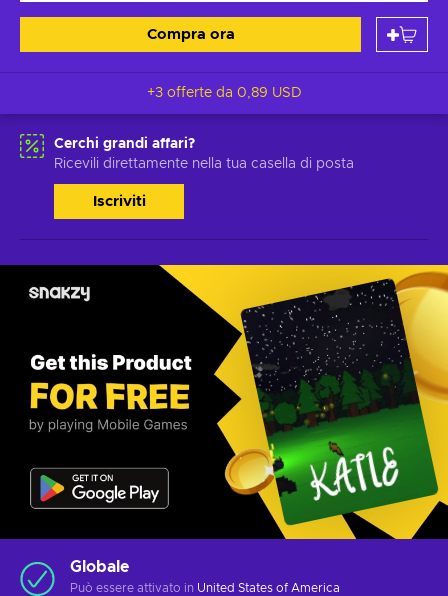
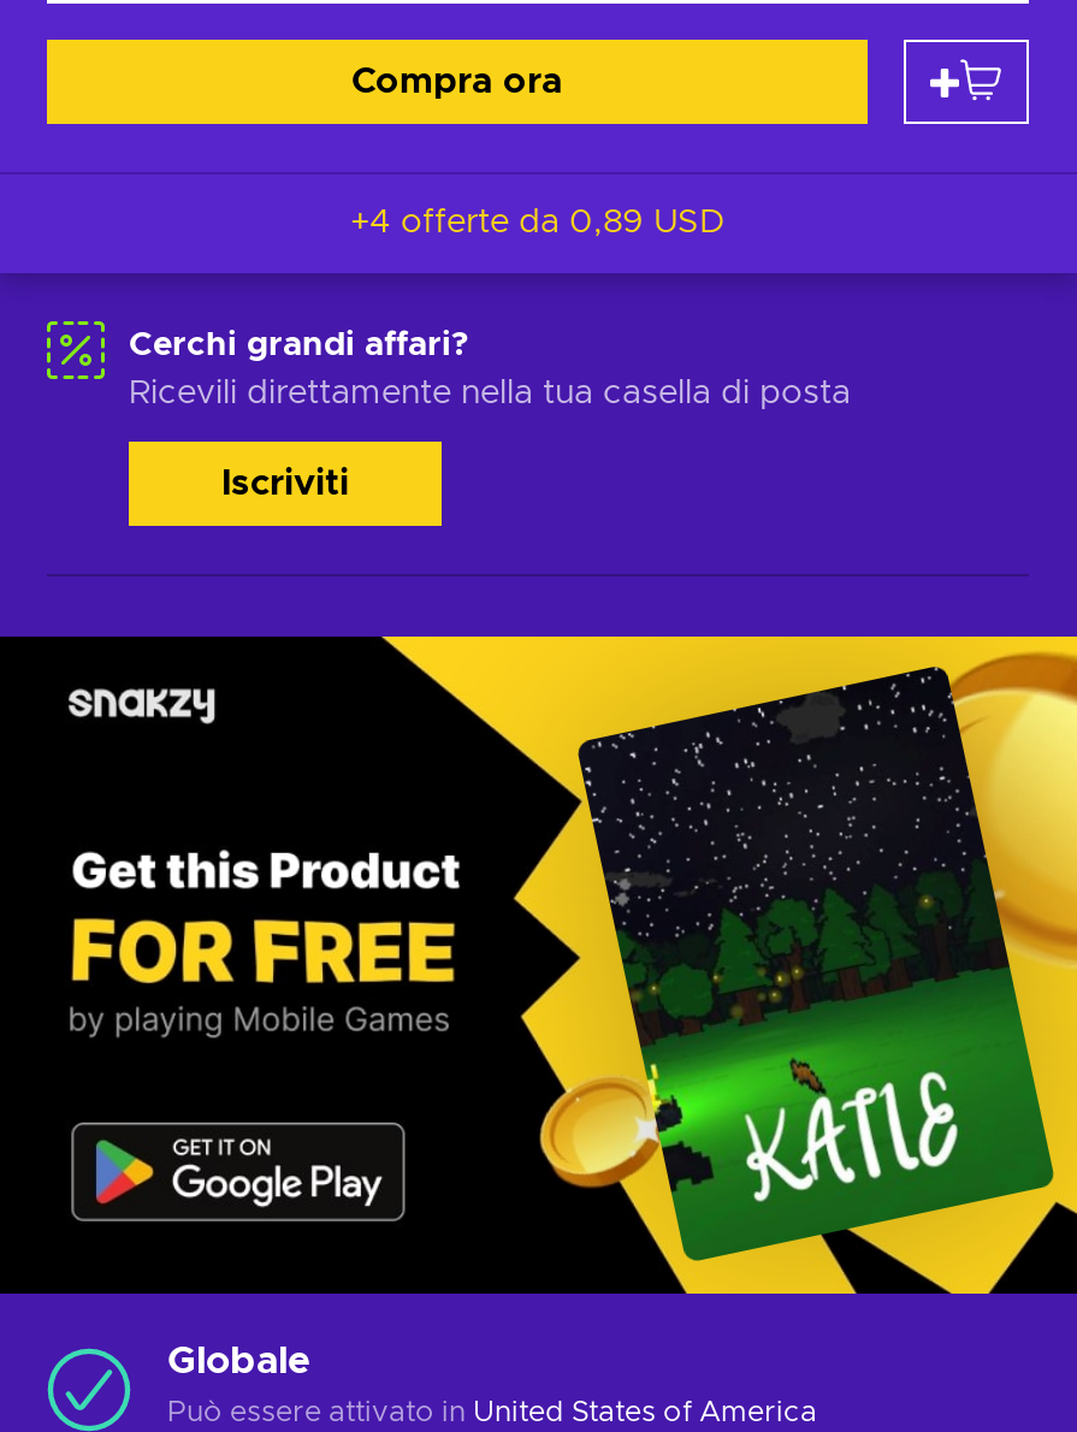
- +3 offerte da 0,89 USD
+ +4 offerte da 0,89 USD
